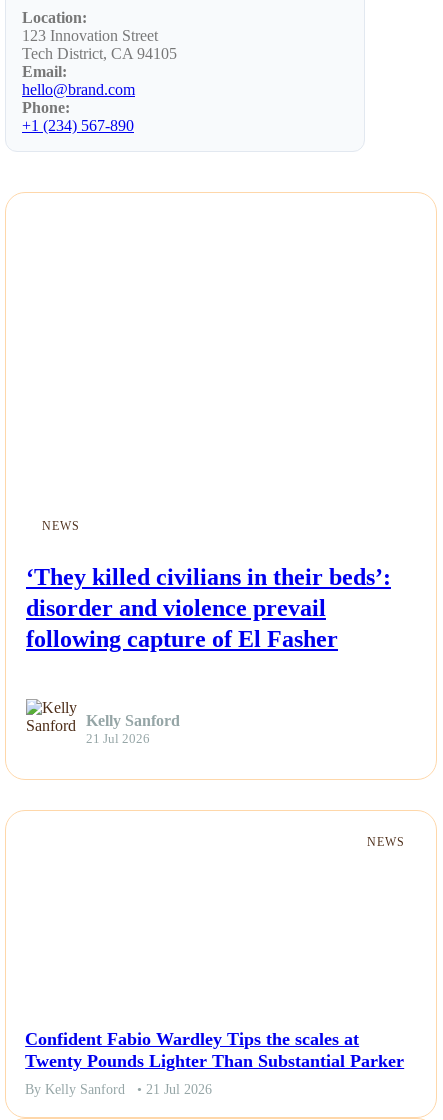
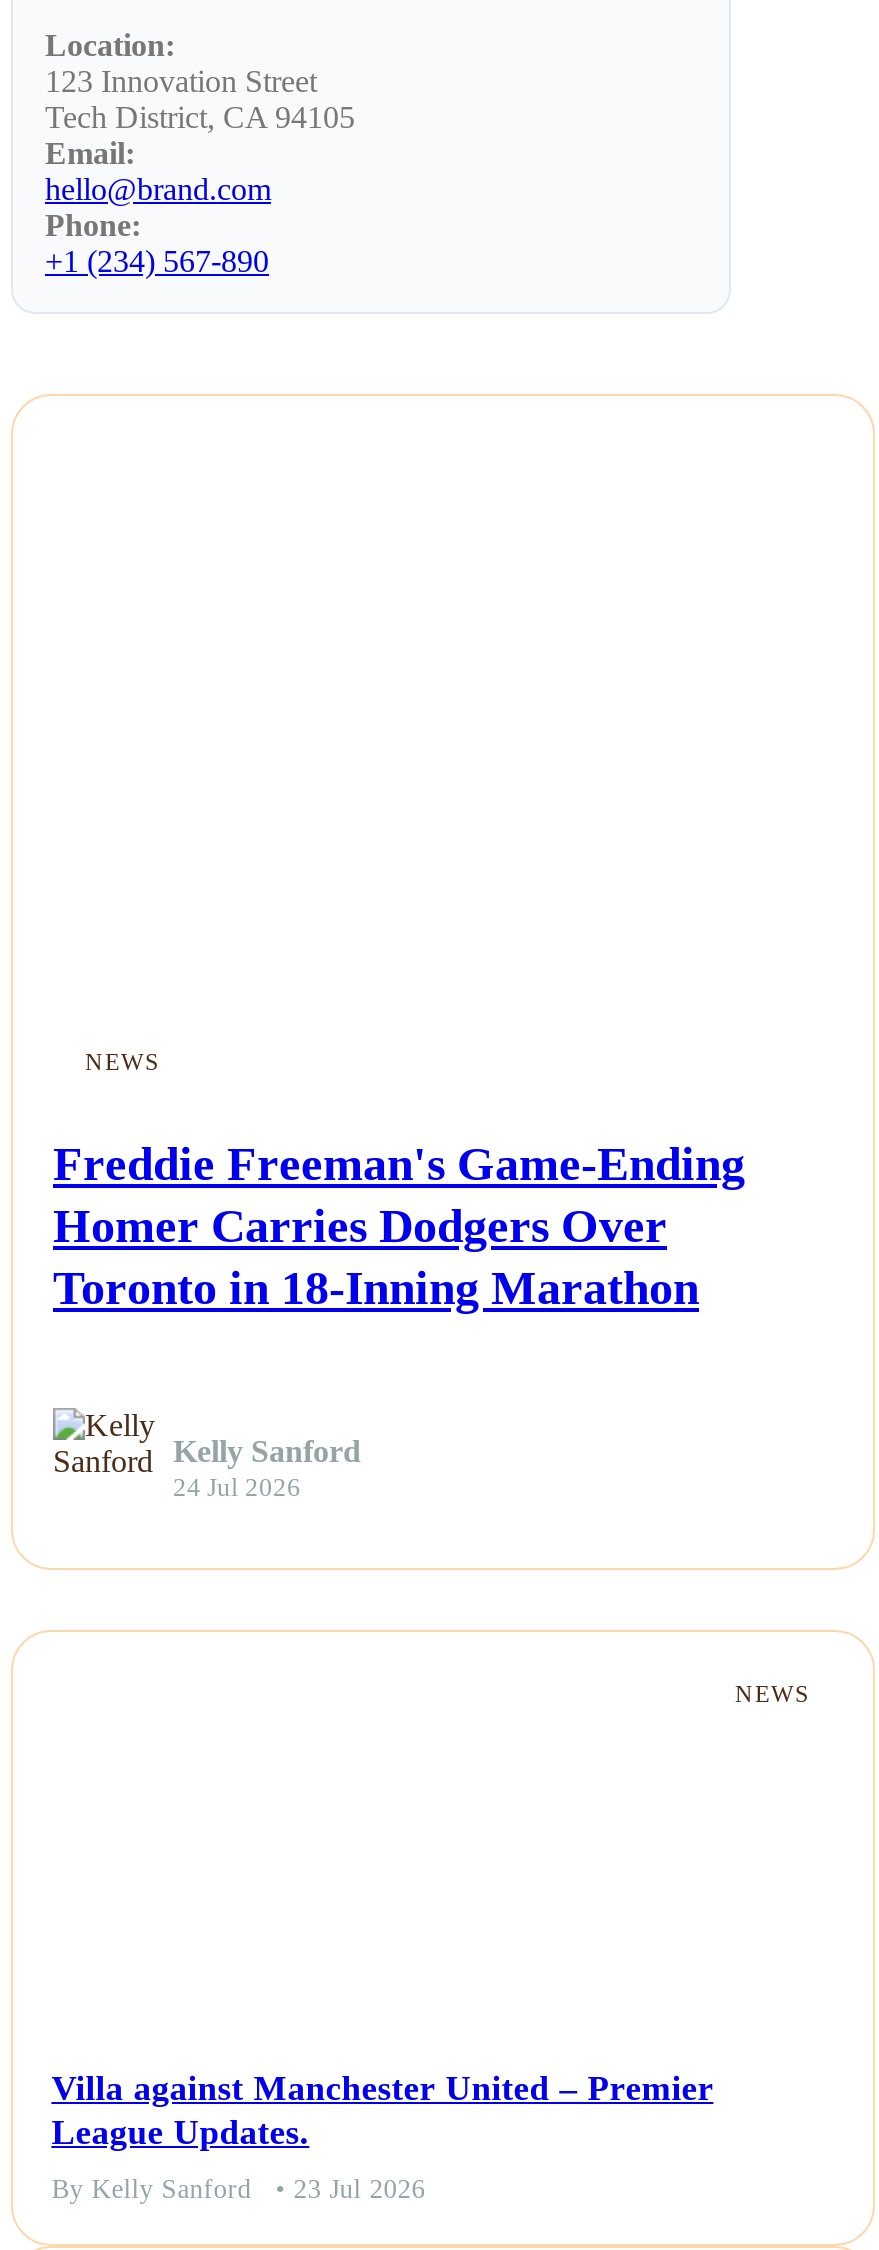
- ‘They killed civilians in their beds’:
- disorder and violence prevail
- following capture of El Fasher
+ Freddie Freeman's Game-Ending
+ Homer Carries Dodgers Over
+ Toronto in 18-Inning Marathon

- 21 Jul 2026
+ 24 Jul 2026

- Confident Fabio Wardley Tips the scales at
- Twenty Pounds Lighter Than Substantial Parker
+ Villa against Manchester United – Premier
+ League Updates.

- By Kelly Sanford • 21 Jul 2026
+ By Kelly Sanford • 23 Jul 2026
